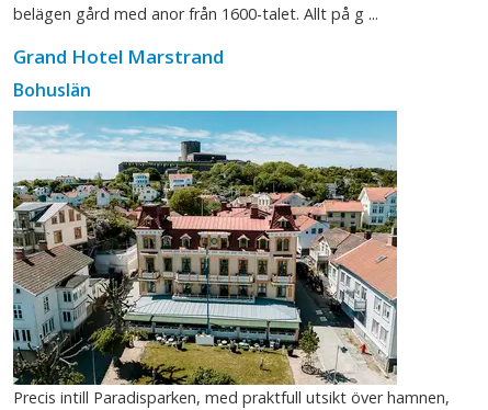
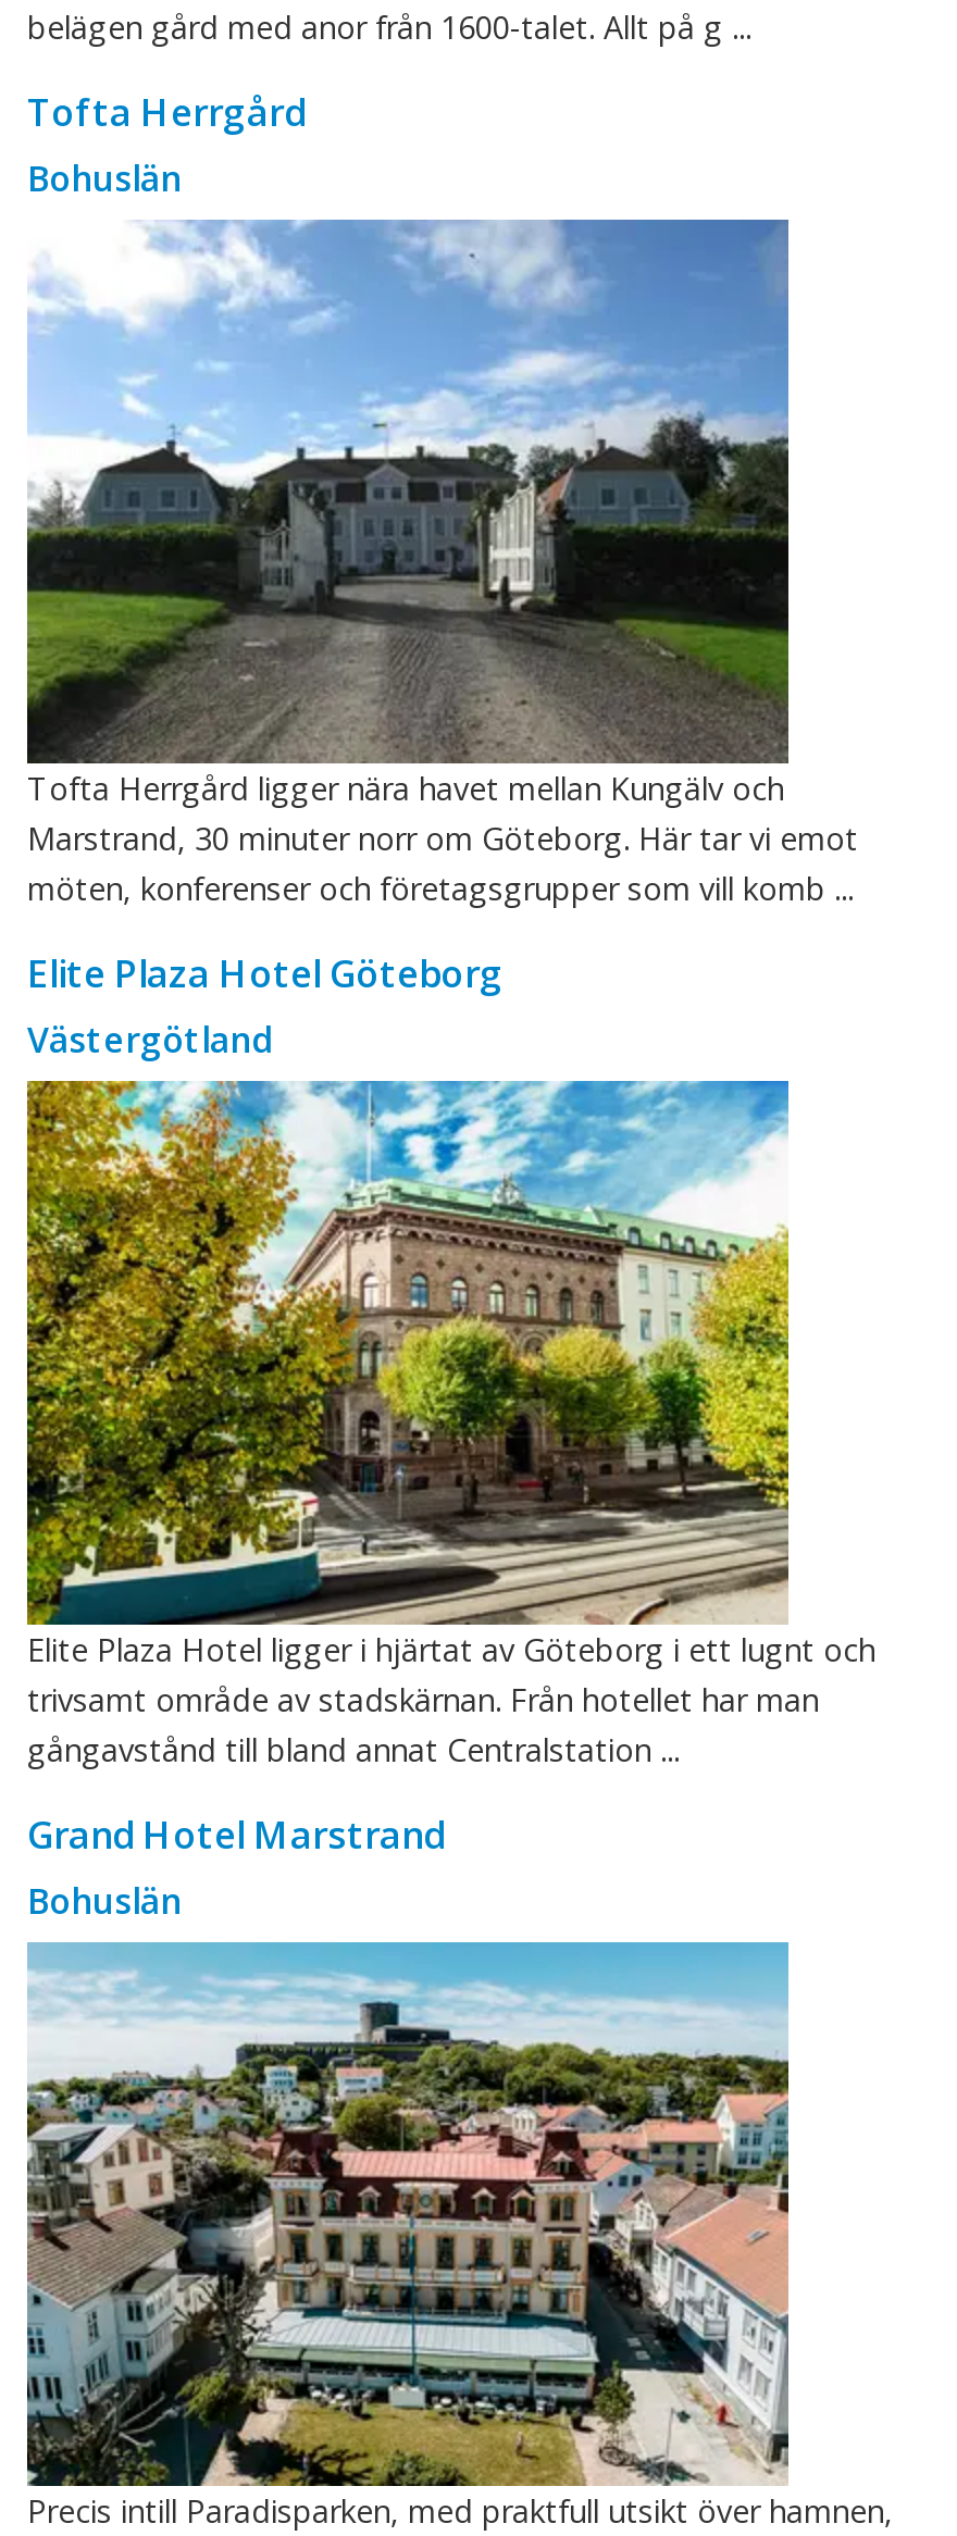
+ [image]
+ Tofta Herrgård ligger nära havet mellan Kungälv och
+ Marstrand, 30 minuter norr om Göteborg. Här tar vi emot
+ möten, konferenser och företagsgrupper som vill komb ...
+ Elite Plaza Hotel Göteborg
+ Västergötland

+ [image]
+ Elite Plaza Hotel ligger i hjärtat av Göteborg i ett lugnt och
+ trivsamt område av stadskärnan. Från hotellet har man
+ gångavstånd till bland annat Centralstation ...

+ Tofta Herrgård
+ Bohuslän
